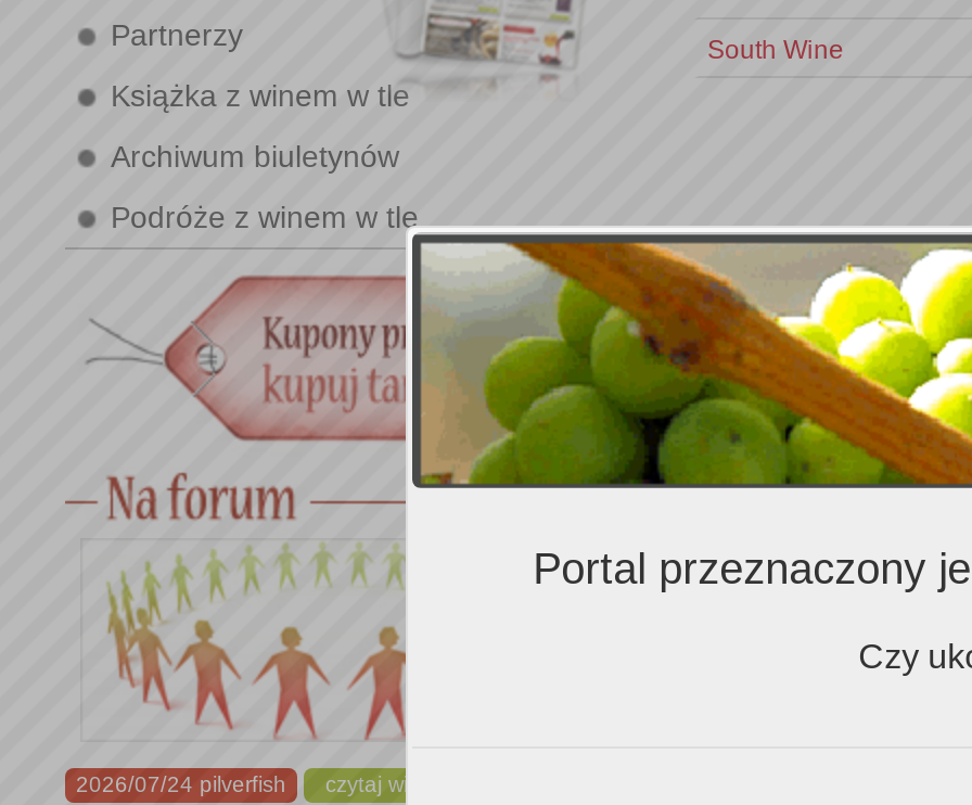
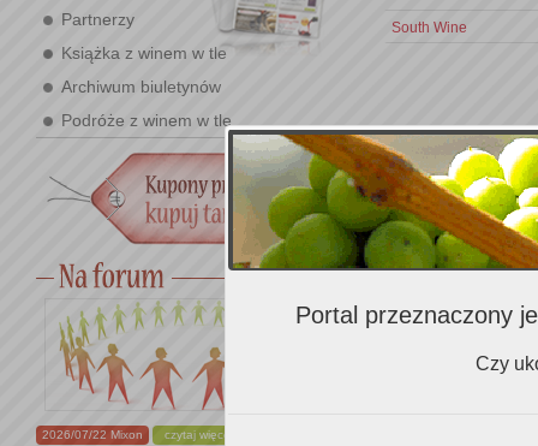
- 2026/07/24 pilverfish
+ 2026/07/22 Mixon
